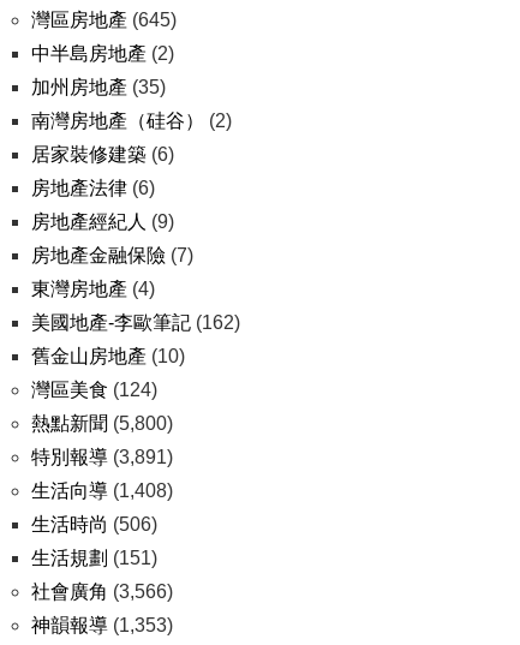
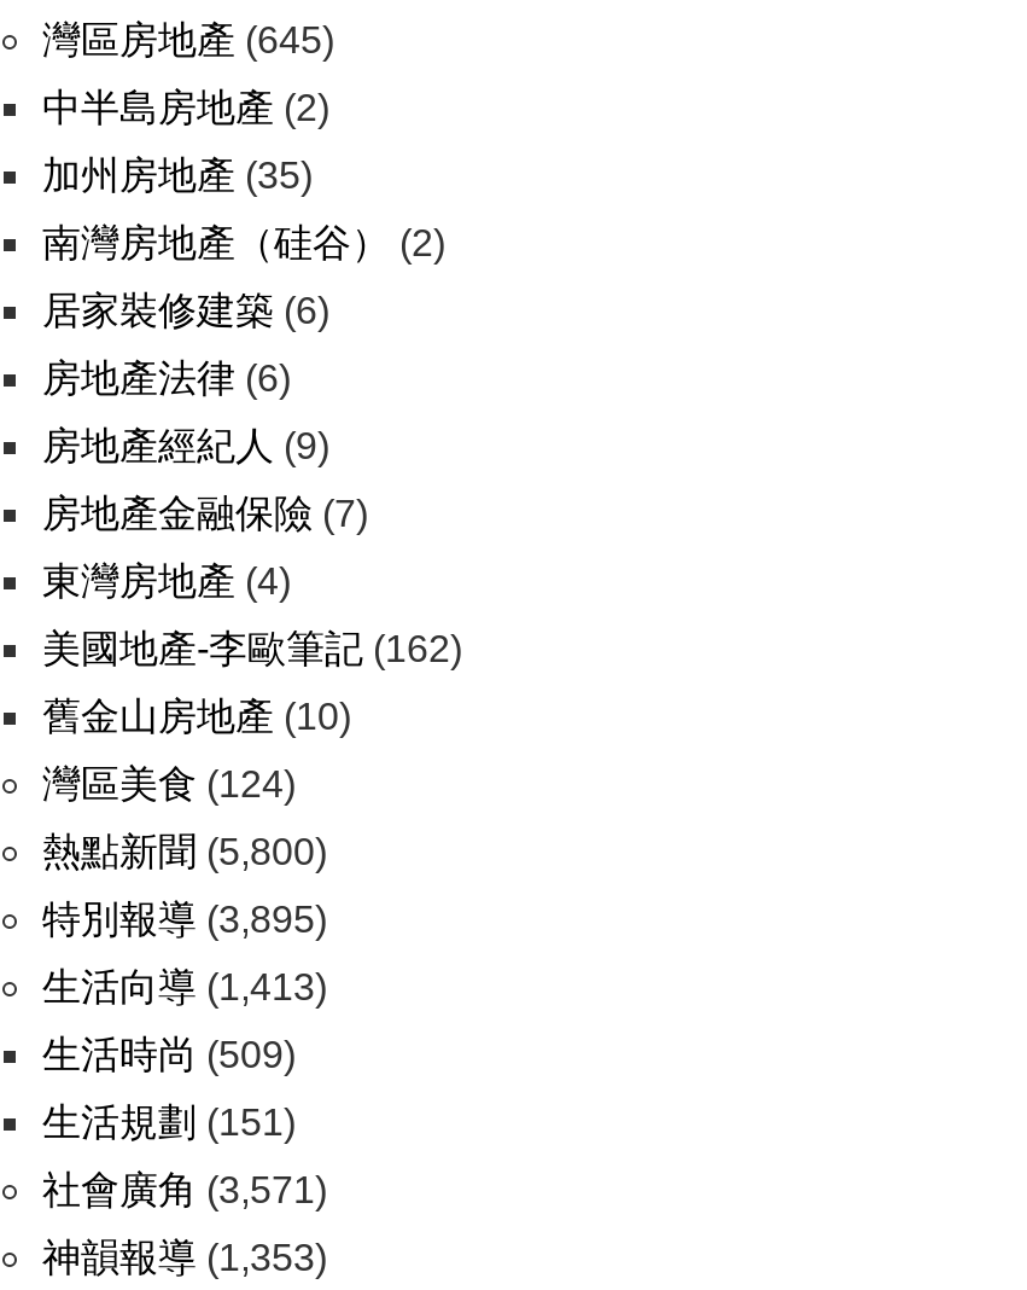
- 特別報導(3,891)
+ 特別報導(3,895)

- 生活向導(1,408)
+ 生活向導(1,413)

- 生活時尚(506)
+ 生活時尚(509)

- 社會廣角(3,566)
+ 社會廣角(3,571)
